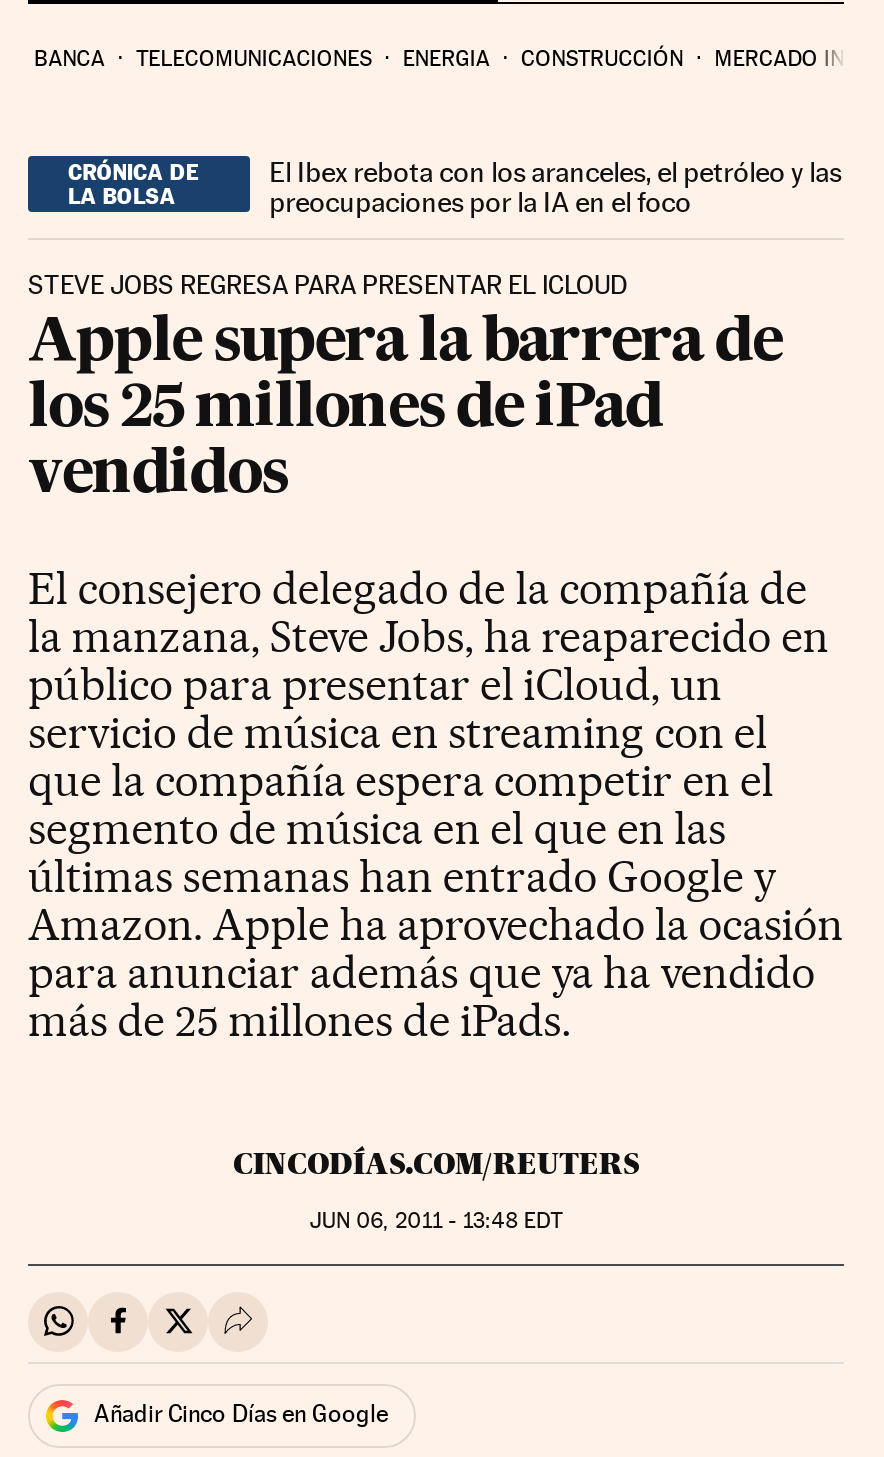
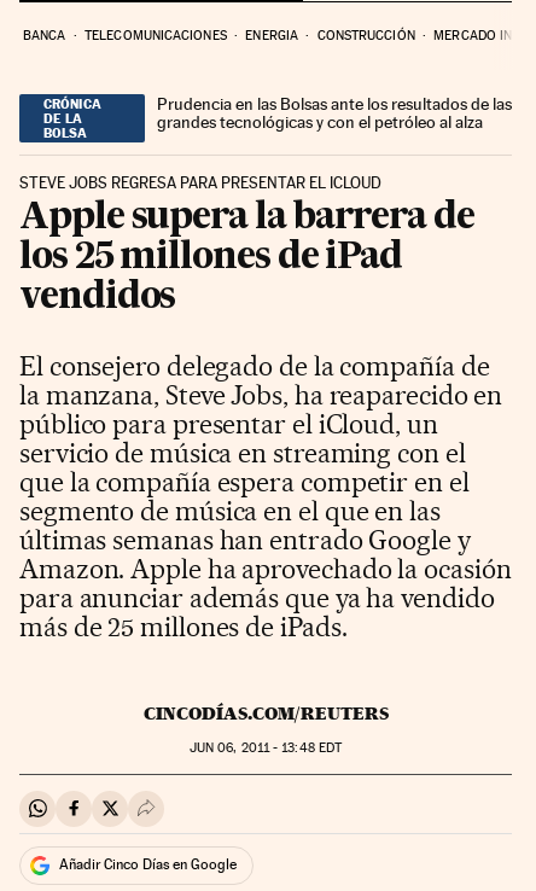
- El Ibex rebota con los aranceles, el petróleo y las
- preocupaciones por la IA en el foco
+ Prudencia en las Bolsas ante los resultados de las
+ grandes tecnológicas y con el petróleo al alza
